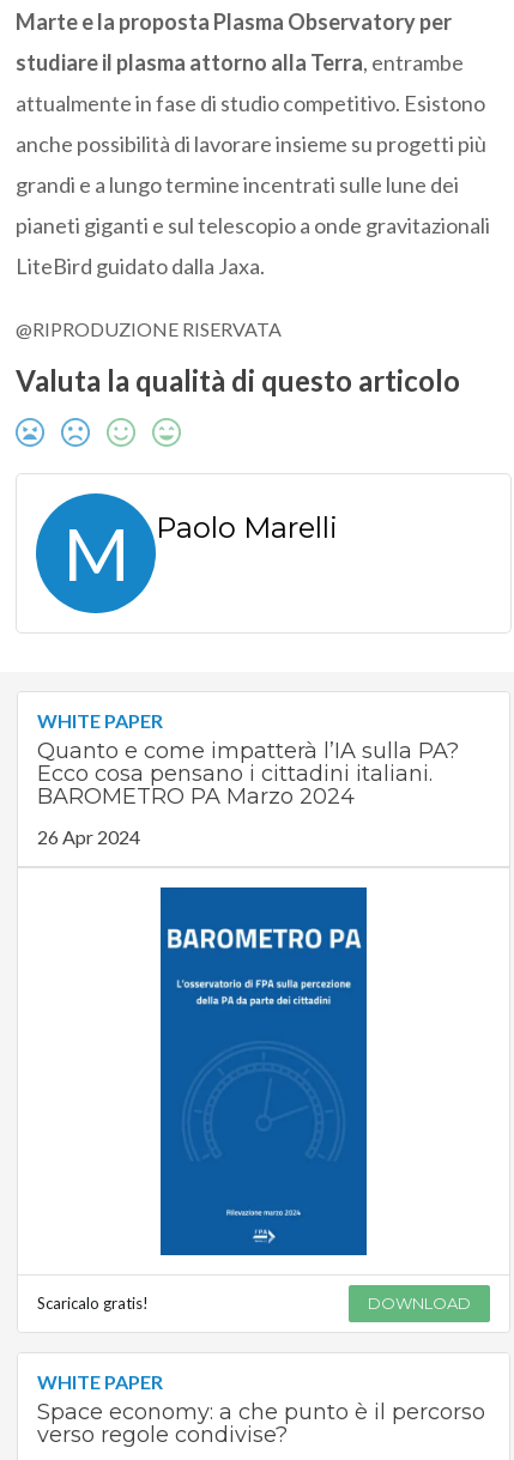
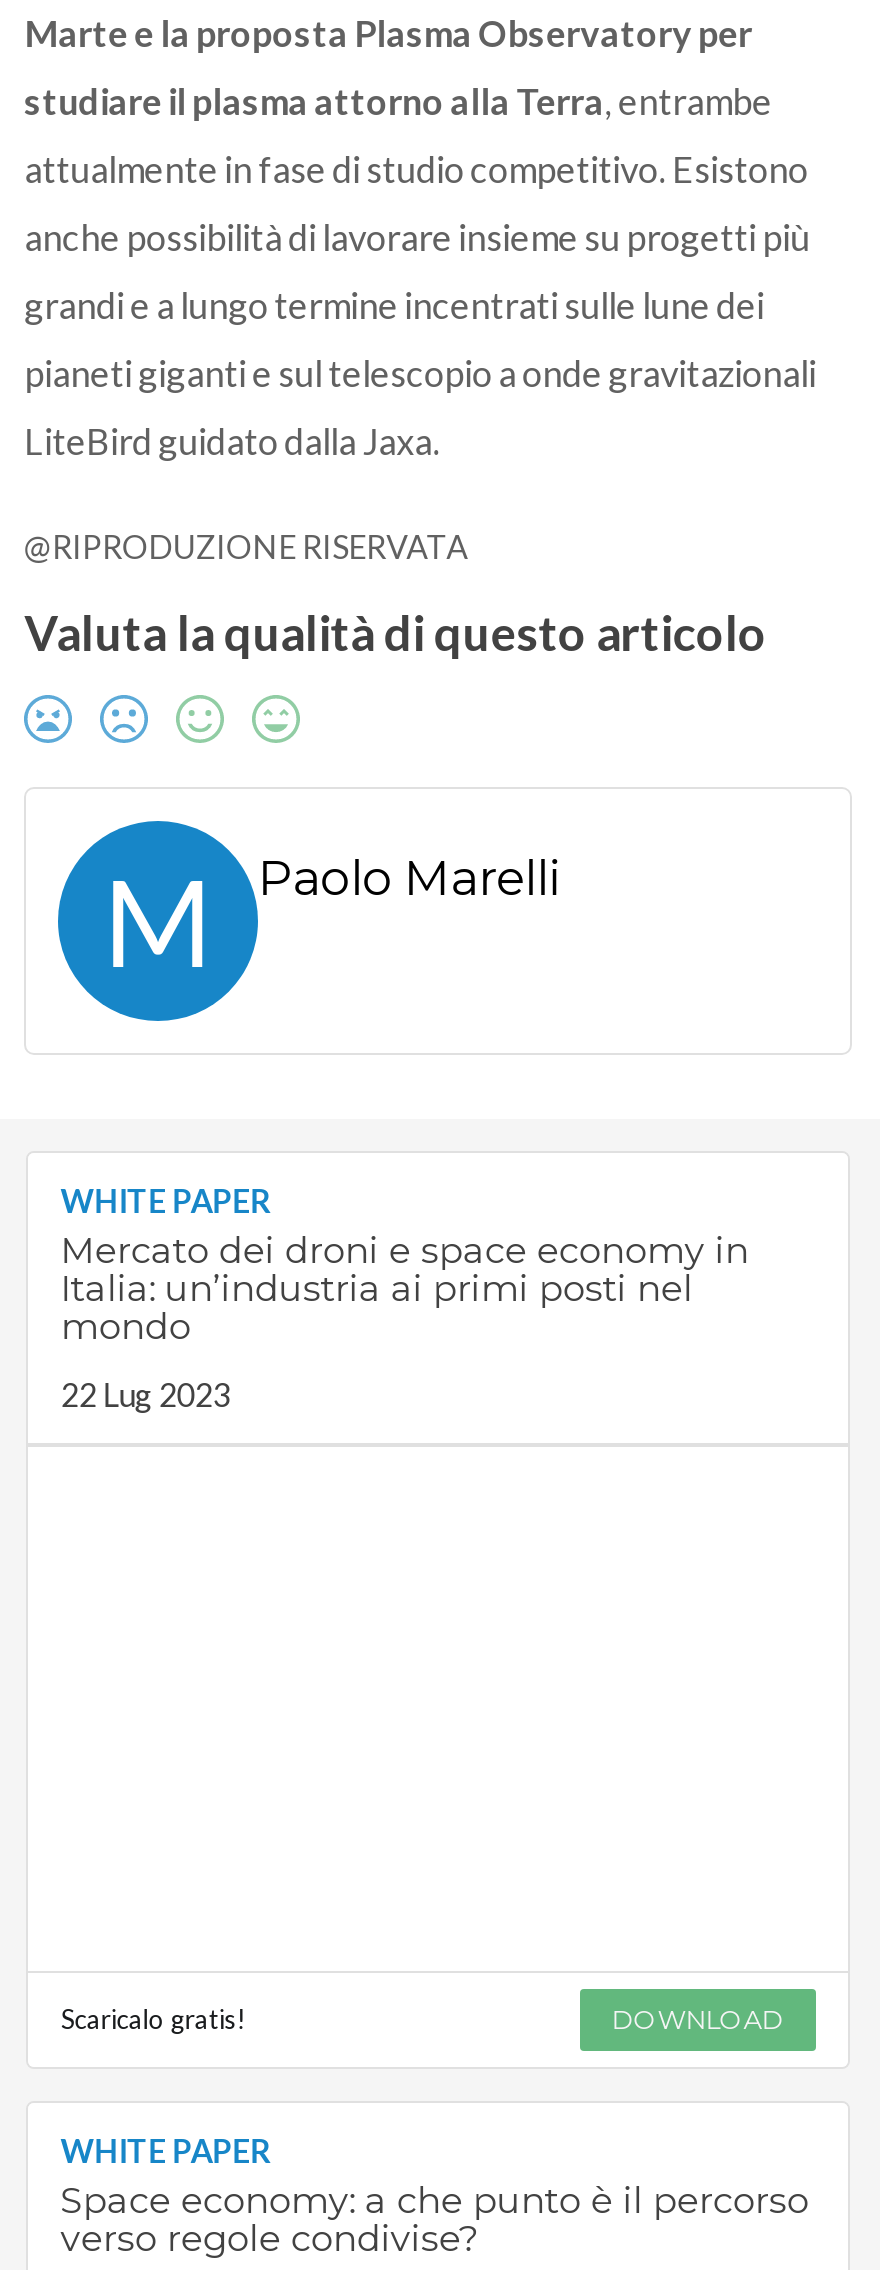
- Quanto e come impatterà l’IA sulla PA?
- Ecco cosa pensano i cittadini italiani.
- BAROMETRO PA Marzo 2024
+ Mercato dei droni e space economy in
+ Italia: un’industria ai primi posti nel
+ mondo

- 26 Apr 2024
+ 22 Lug 2023

- [image]
